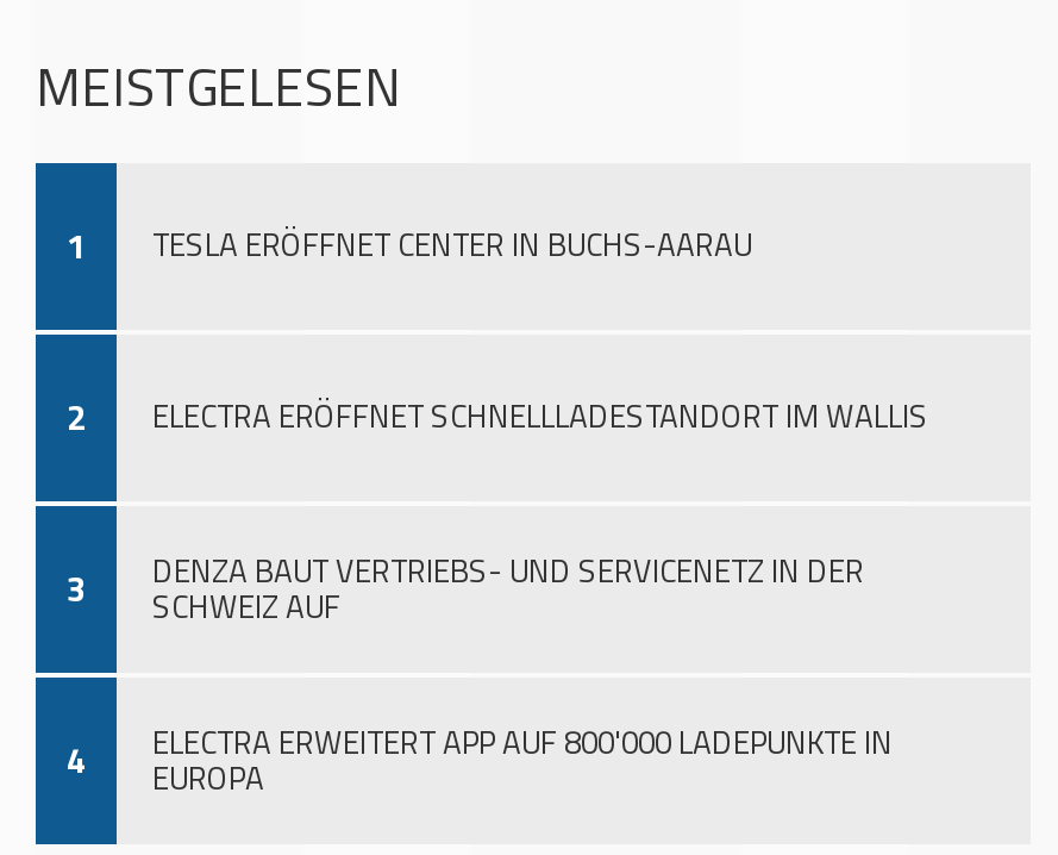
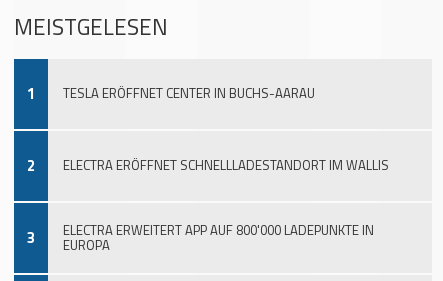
- DENZA BAUT VERTRIEBS- UND SERVICENETZ IN DER
- SCHWEIZ AUF
- 4
